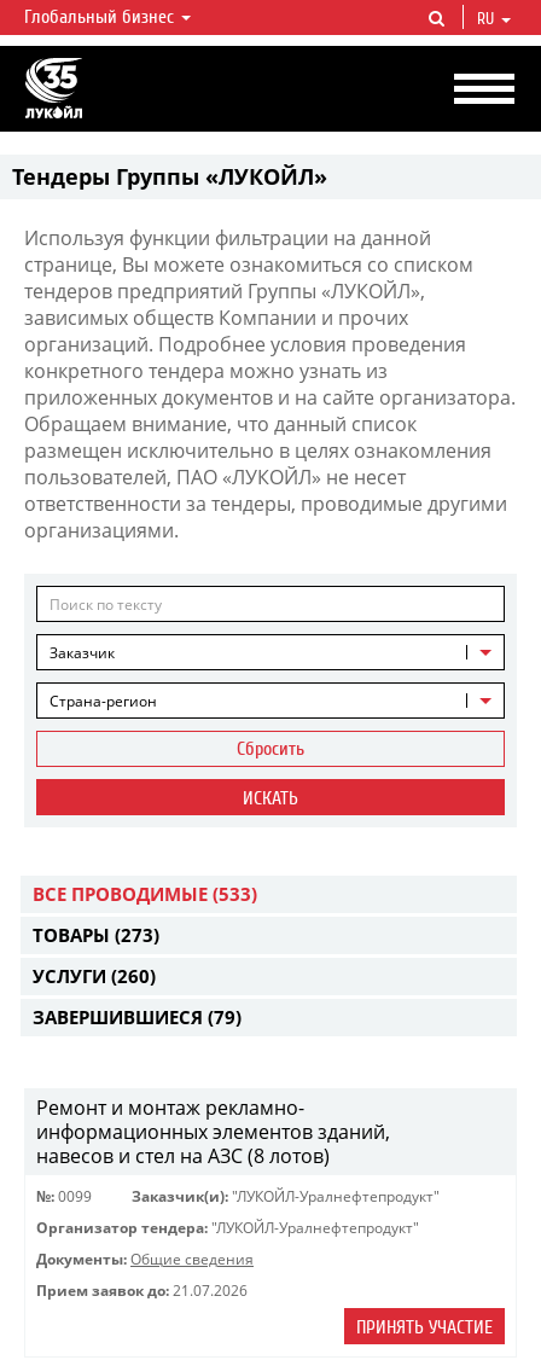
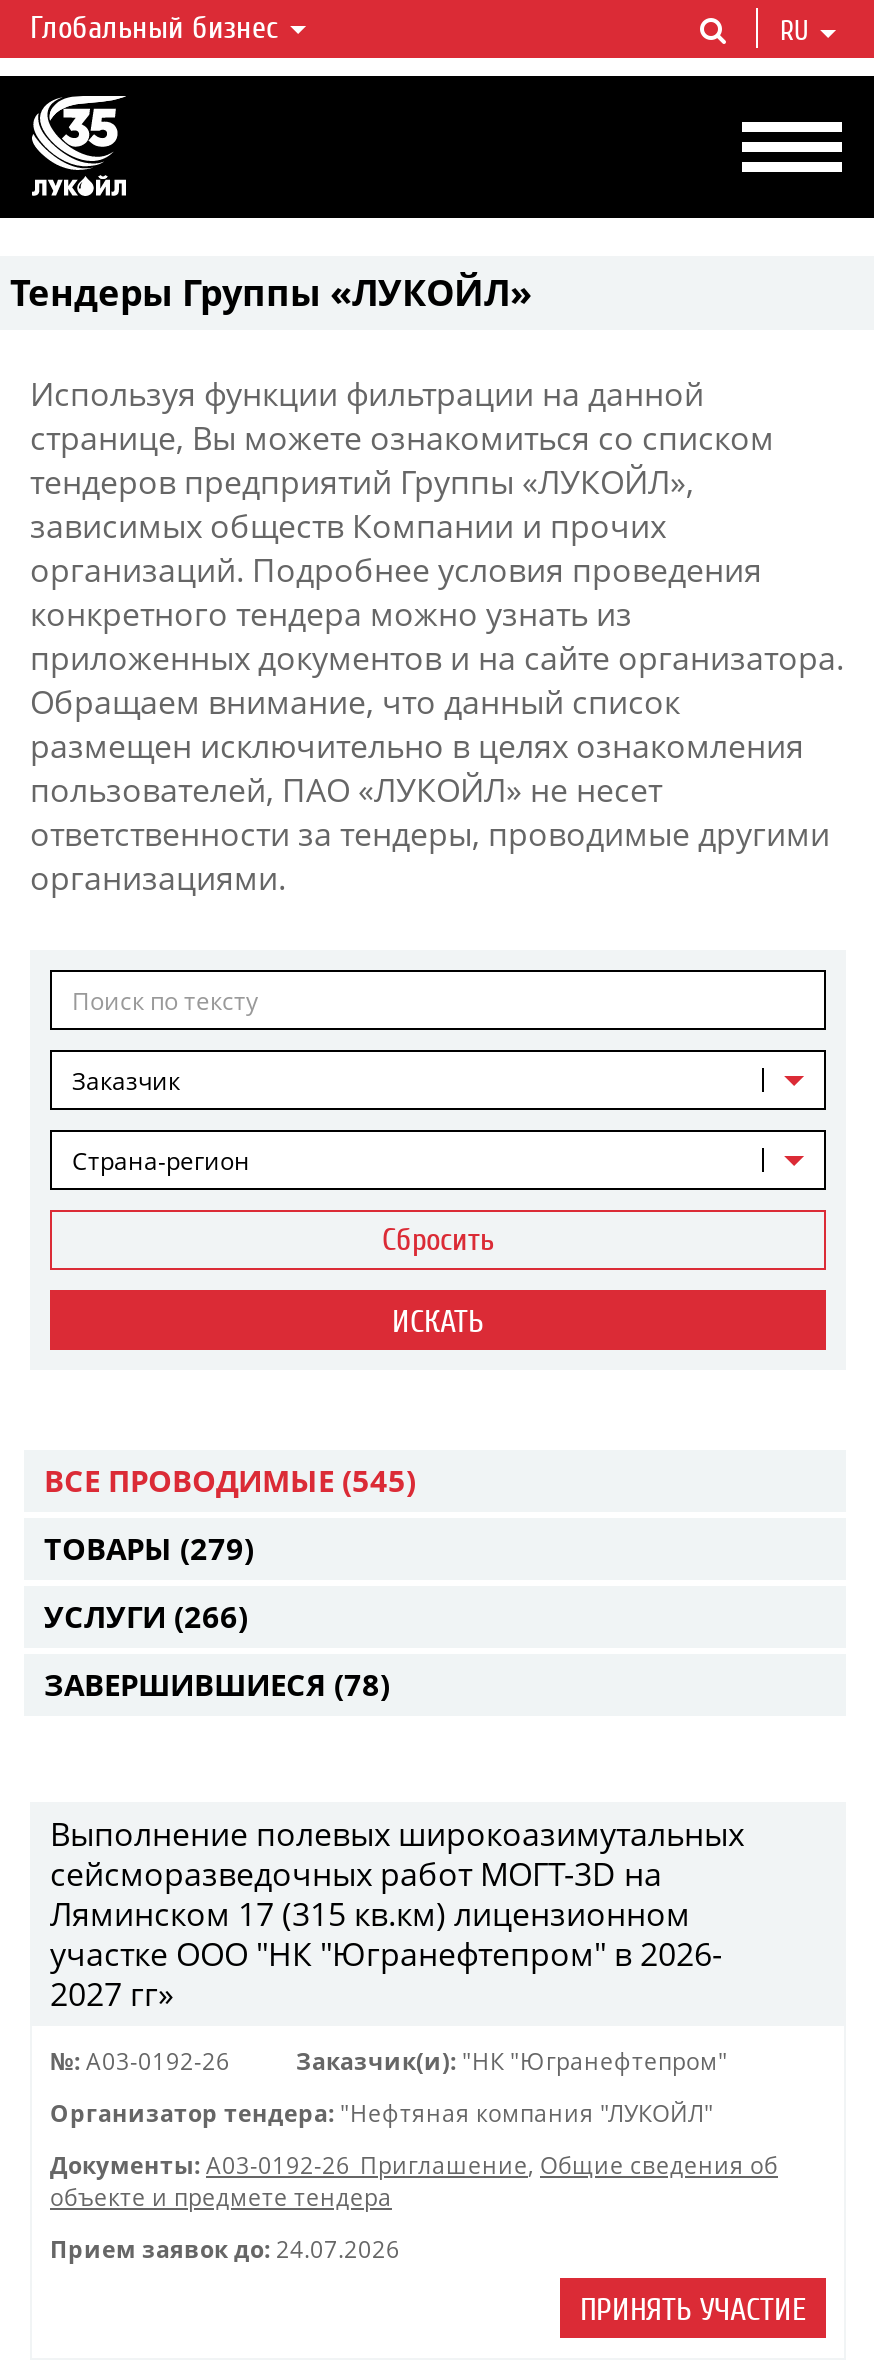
- ВСЕ ПРОВОДИМЫЕ (533)
+ ВСЕ ПРОВОДИМЫЕ (545)

- ТОВАРЫ (273)
+ ТОВАРЫ (279)

- УСЛУГИ (260)
+ УСЛУГИ (266)

- ЗАВЕРШИВШИЕСЯ (79)
+ ЗАВЕРШИВШИЕСЯ (78)

- Ремонт и монтаж рекламно-
- информационных элементов зданий,
- навесов и стел на АЗС (8 лотов)
+ Выполнение полевых широкоазимутальных
+ сейсморазведочных работ МОГТ-3D на
+ Ляминском 17 (315 кв.км) лицензионном
+ участке ООО "НК "Югранефтепром" в 2026-
+ 2027 гг»

- №: 0099
- Заказчик(и): "ЛУКОЙЛ-Уралнефтепродукт"
+ №: A03-0192-26
+ Заказчик(и): "НК "Югранефтепром"

- Организатор тендера: "ЛУКОЙЛ-Уралнефтепродукт"
+ Организатор тендера: "Нефтяная компания "ЛУКОЙЛ"

- Документы: Общие сведения
+ Документы: A03-0192-26_Приглашение, Общие сведения об
+ объекте и предмете тендера

- Прием заявок до: 21.07.2026
+ Прием заявок до: 24.07.2026
